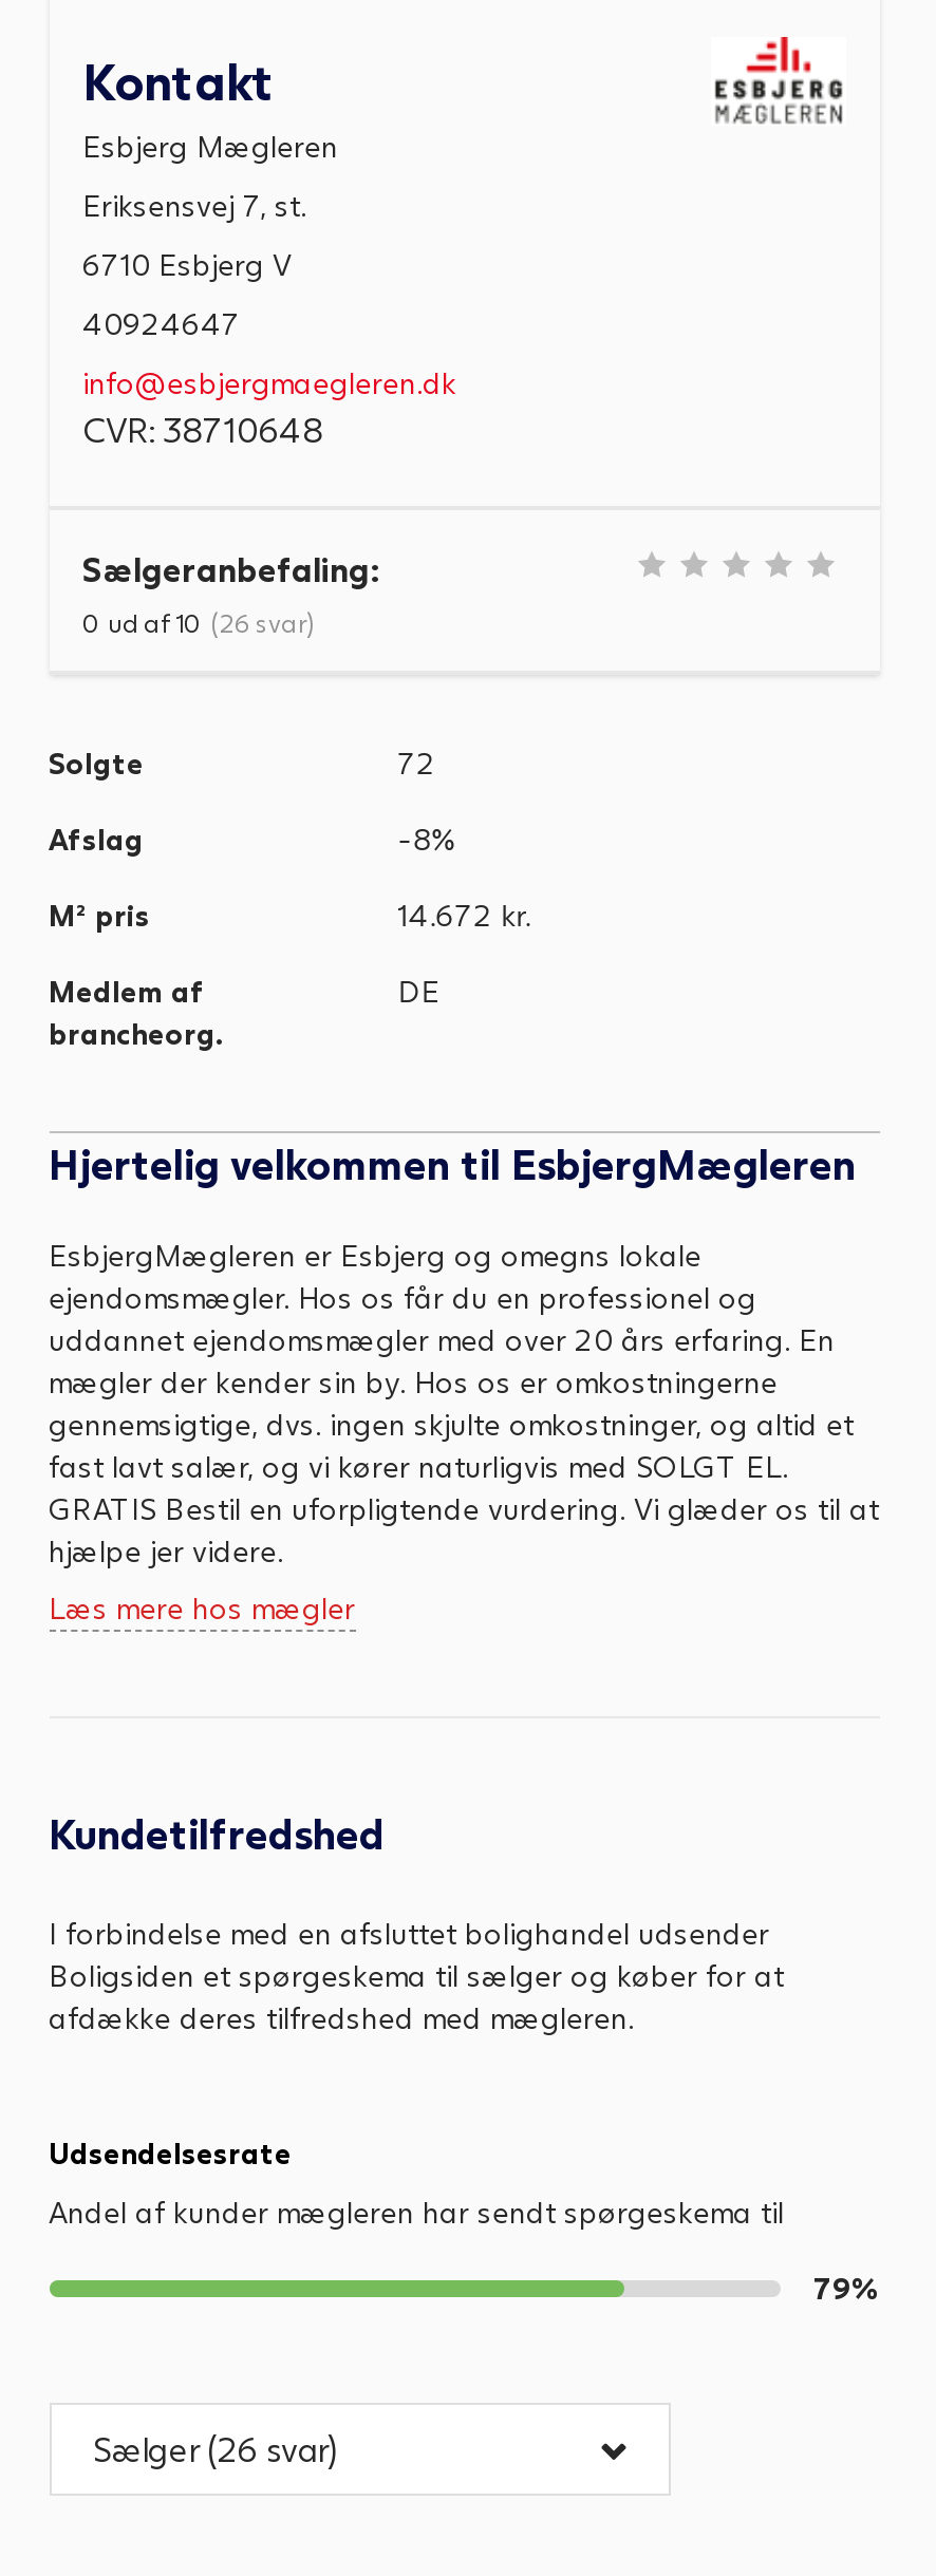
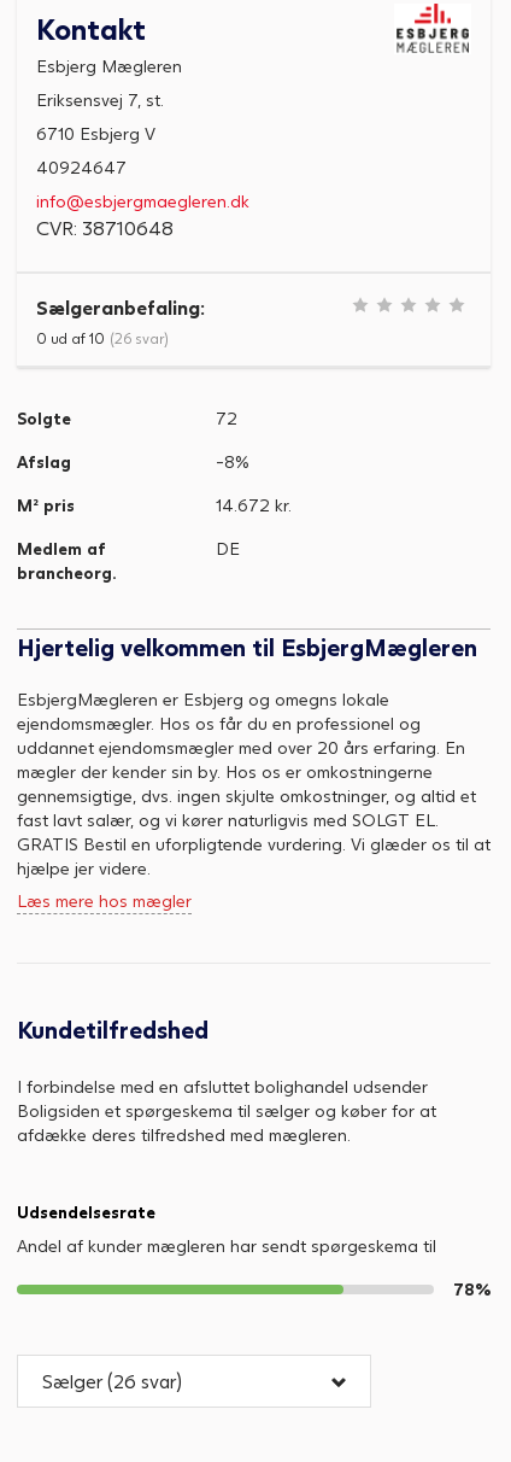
- 79%
+ 78%
